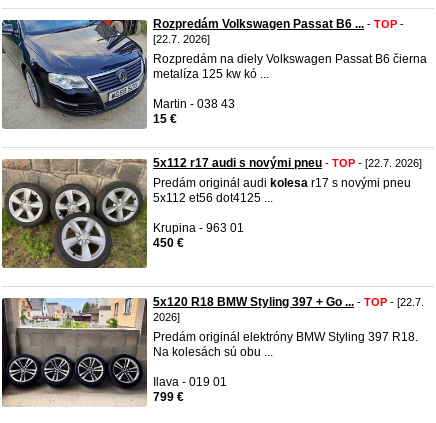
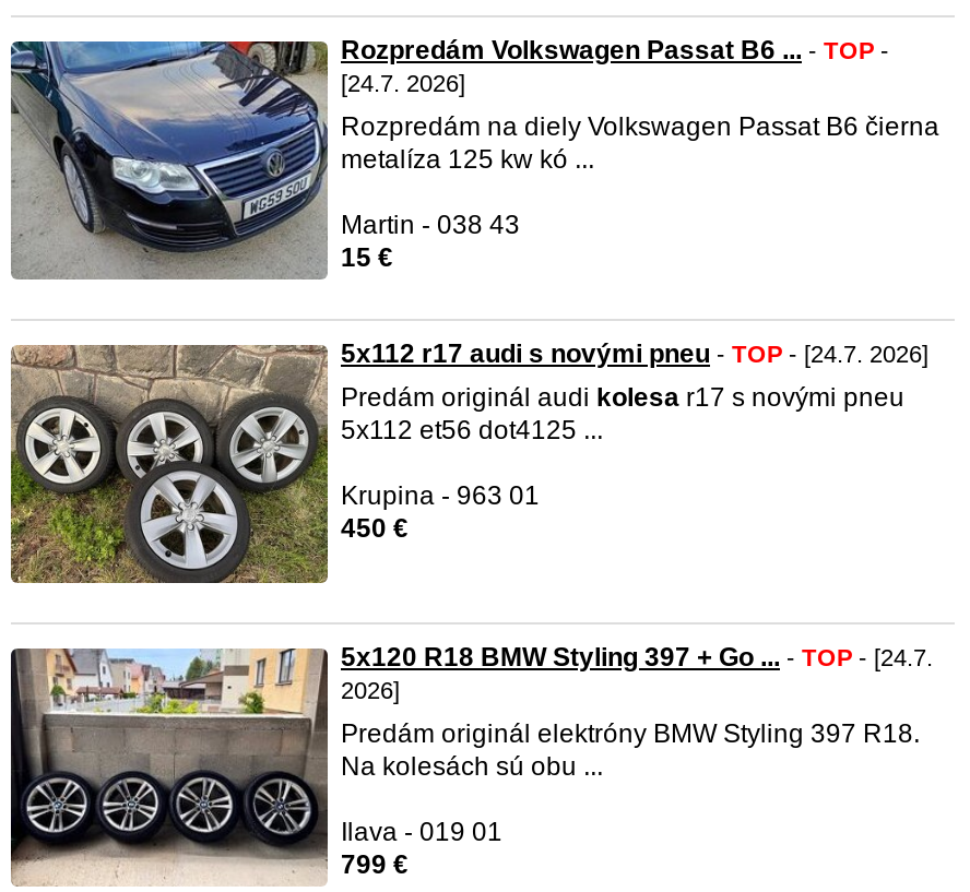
- [22.7. 2026]
+ [24.7. 2026]

- 5x112 r17 audi s novými pneu - TOP - [22.7. 2026]
+ 5x112 r17 audi s novými pneu - TOP - [24.7. 2026]

- 5x120 R18 BMW Styling 397 + Go ... - TOP - [22.7.
+ 5x120 R18 BMW Styling 397 + Go ... - TOP - [24.7.
